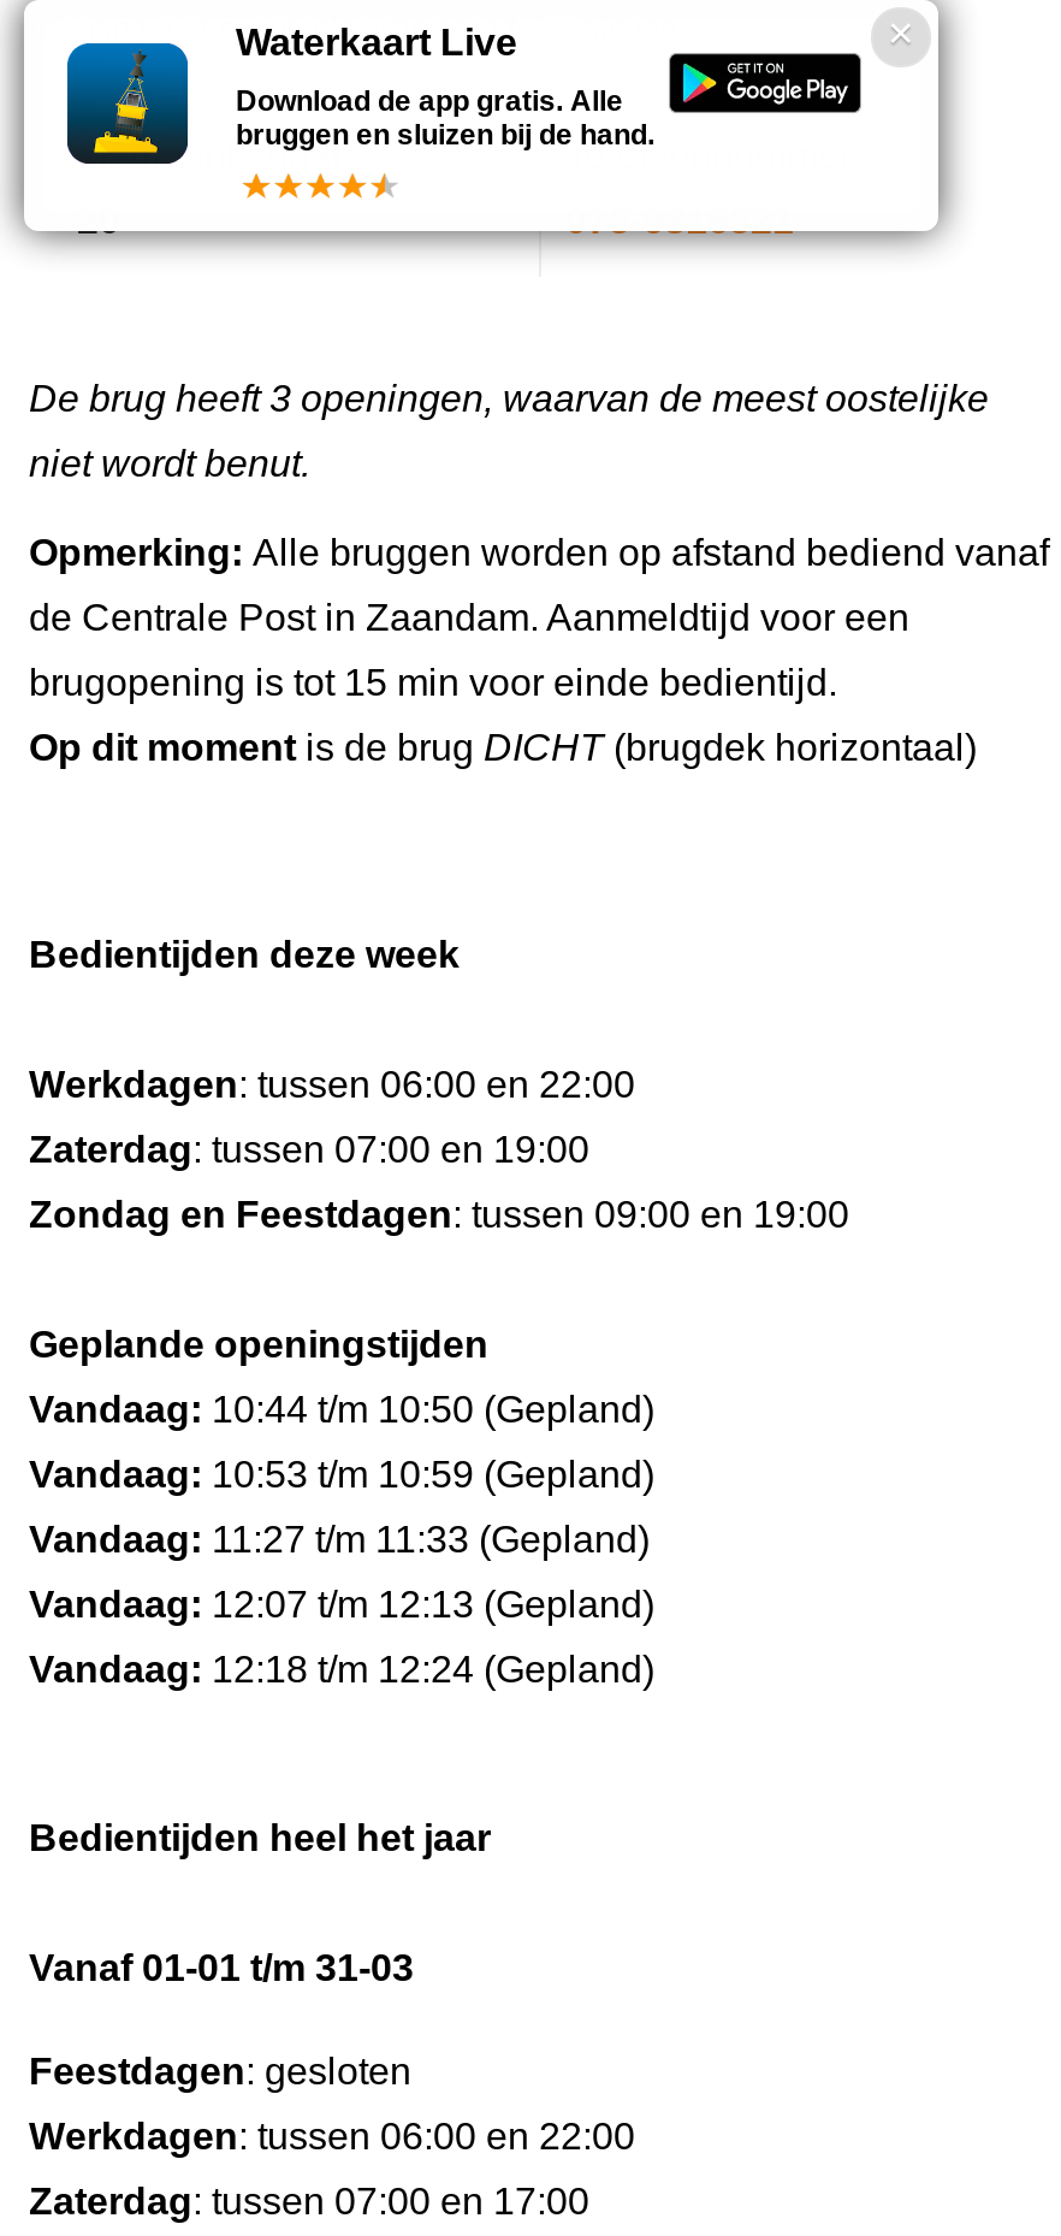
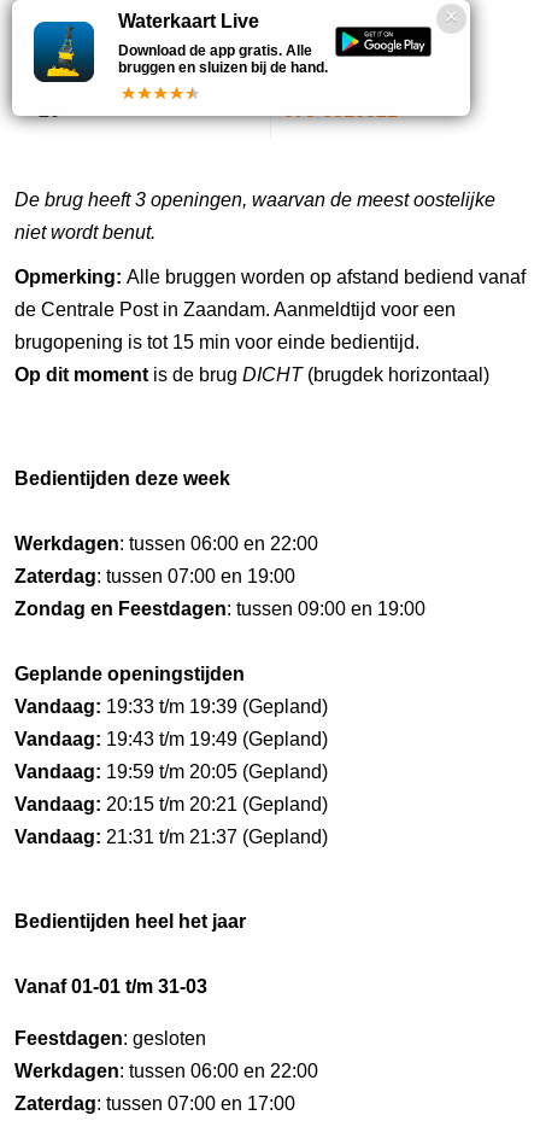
- Vandaag: 10:44 t/m 10:50 (Gepland)
+ Vandaag: 19:33 t/m 19:39 (Gepland)

- Vandaag: 10:53 t/m 10:59 (Gepland)
+ Vandaag: 19:43 t/m 19:49 (Gepland)

- Vandaag: 11:27 t/m 11:33 (Gepland)
+ Vandaag: 19:59 t/m 20:05 (Gepland)

- Vandaag: 12:07 t/m 12:13 (Gepland)
+ Vandaag: 20:15 t/m 20:21 (Gepland)

- Vandaag: 12:18 t/m 12:24 (Gepland)
+ Vandaag: 21:31 t/m 21:37 (Gepland)
